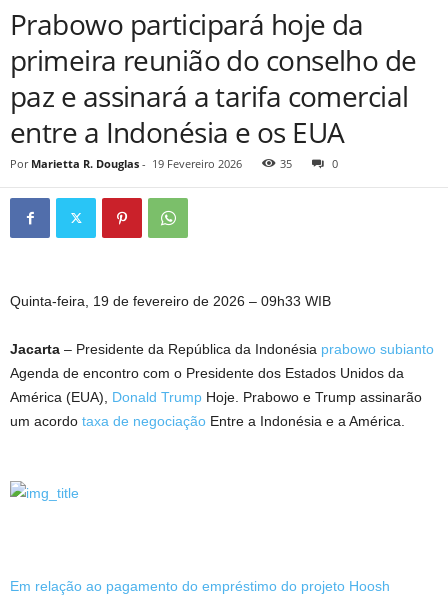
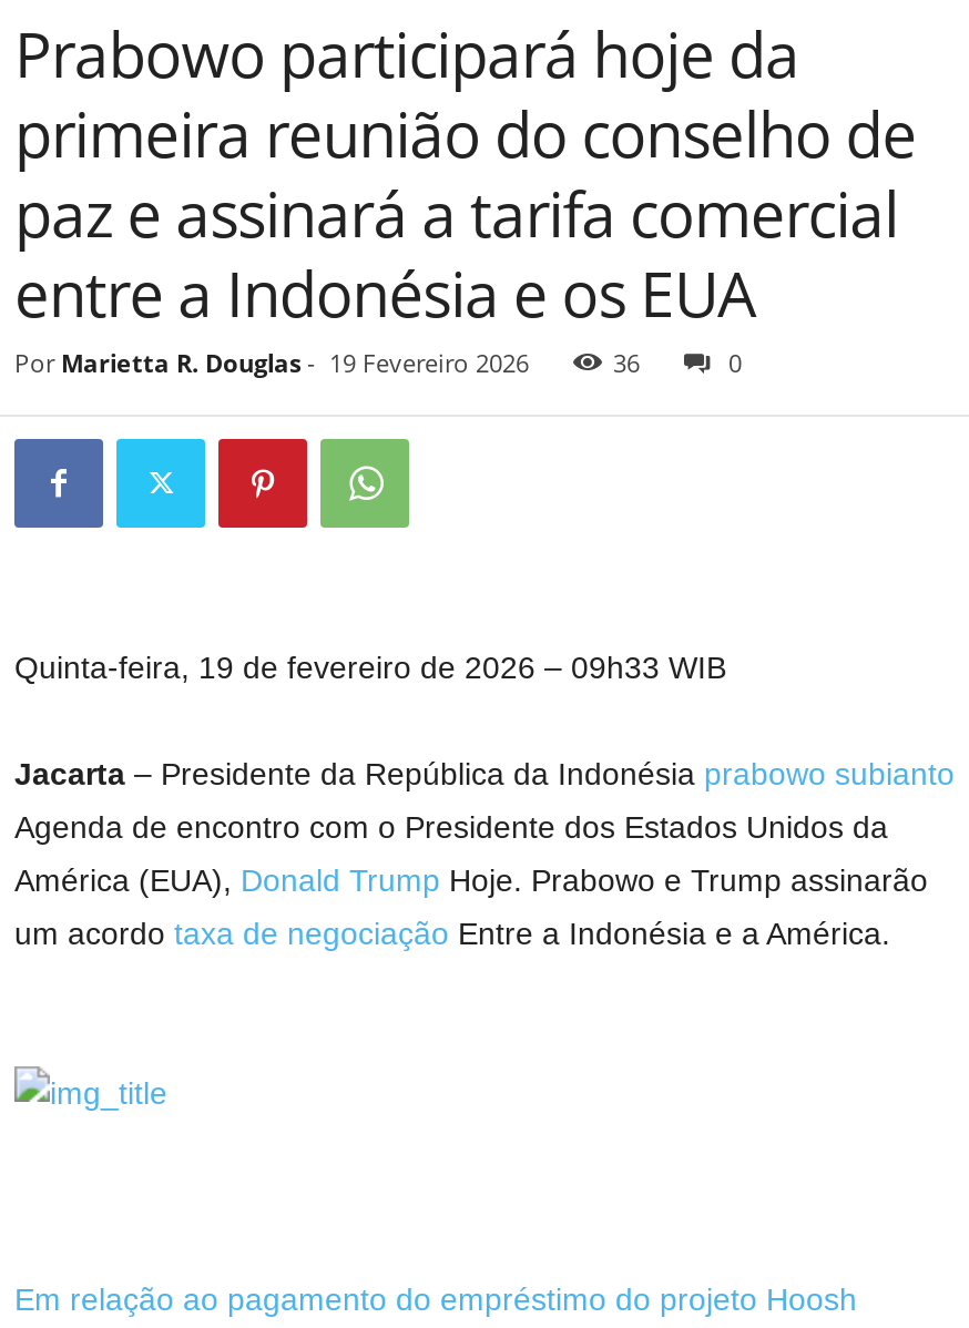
- 35
+ 36
